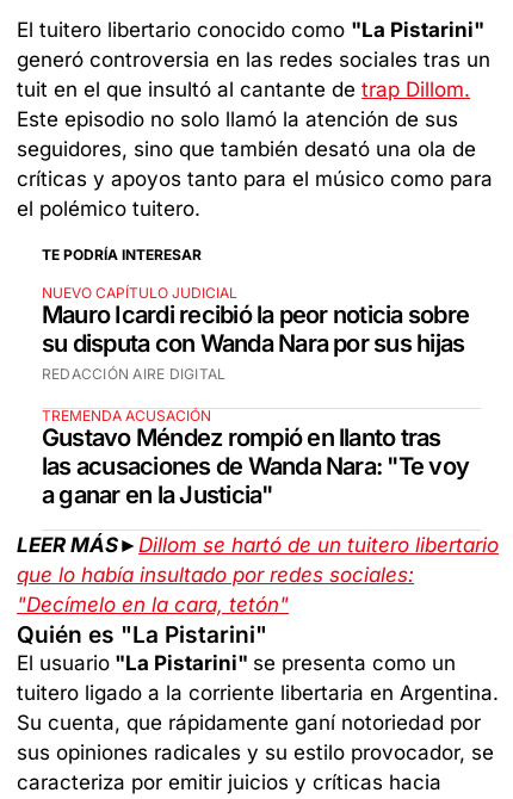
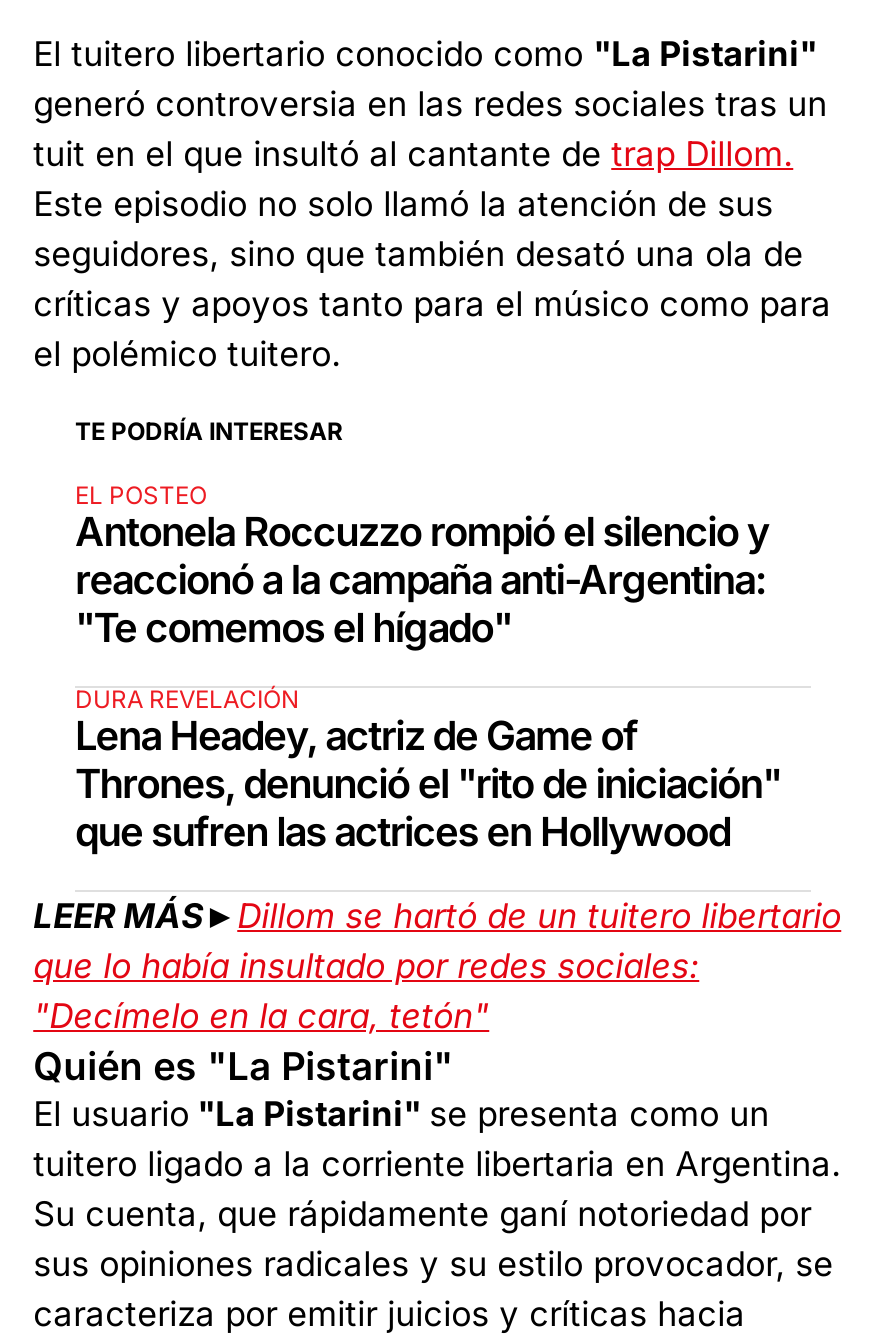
- NUEVO CAPÍTULO JUDICIAL
- Mauro Icardi recibió la peor noticia sobre
- su disputa con Wanda Nara por sus hijas
- REDACCIÓN AIRE DIGITAL
+ EL POSTEO
+ Antonela Roccuzzo rompió el silencio y
+ reaccionó a la campaña anti-Argentina:
+ "Te comemos el hígado"

- TREMENDA ACUSACIÓN
- Gustavo Méndez rompió en llanto tras
- las acusaciones de Wanda Nara: "Te voy
- a ganar en la Justicia"
+ DURA REVELACIÓN
+ Lena Headey, actriz de Game of
+ Thrones, denunció el "rito de iniciación"
+ que sufren las actrices en Hollywood
